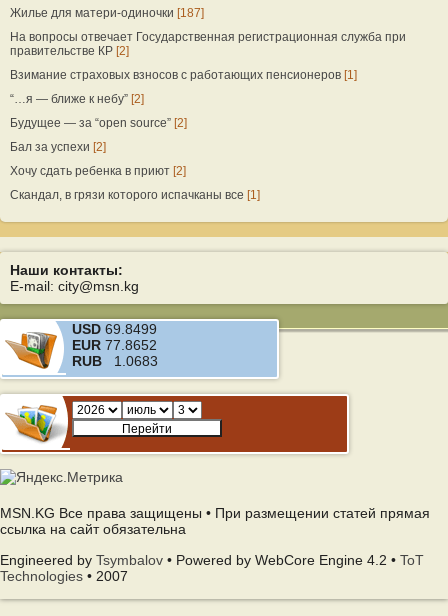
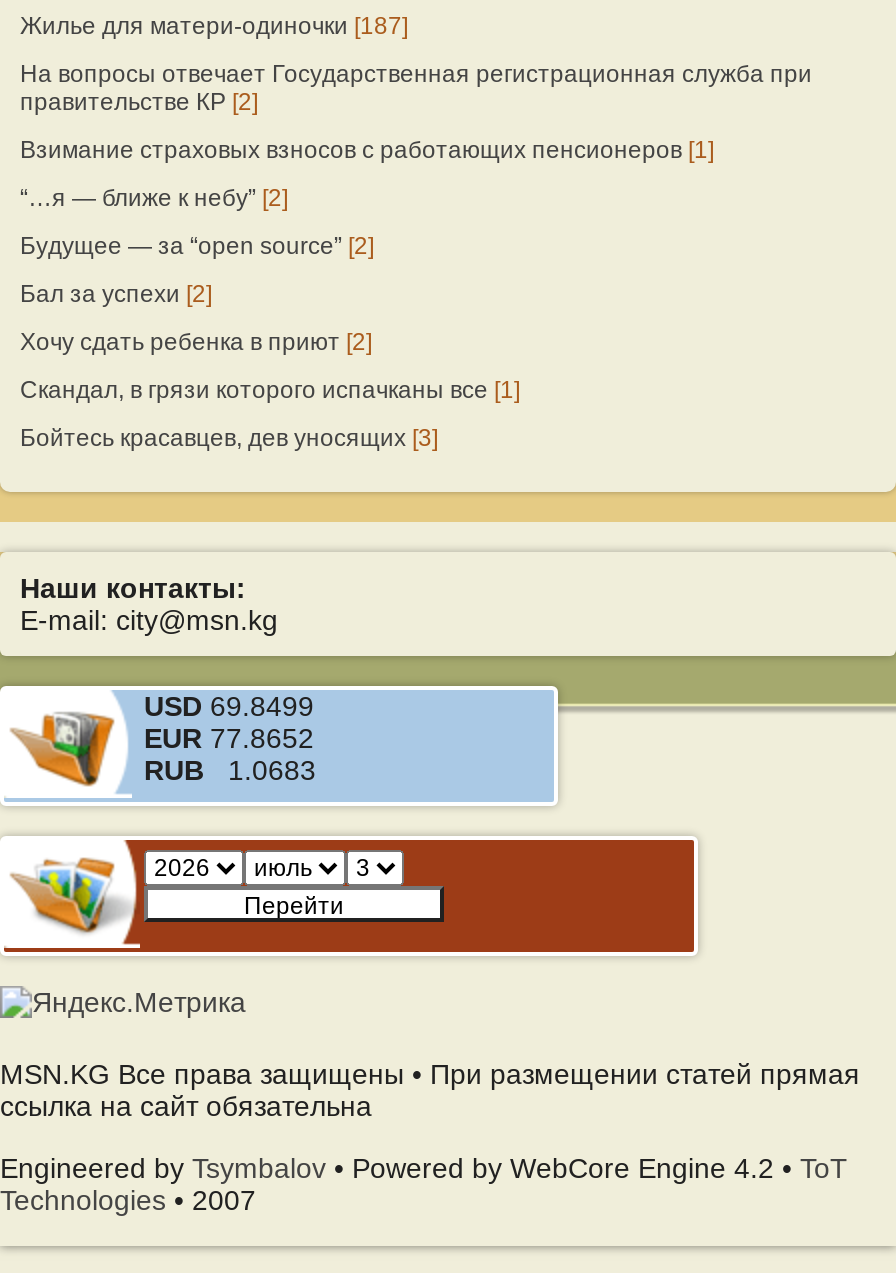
+ Бойтесь красавцев, дев уносящих [3]
